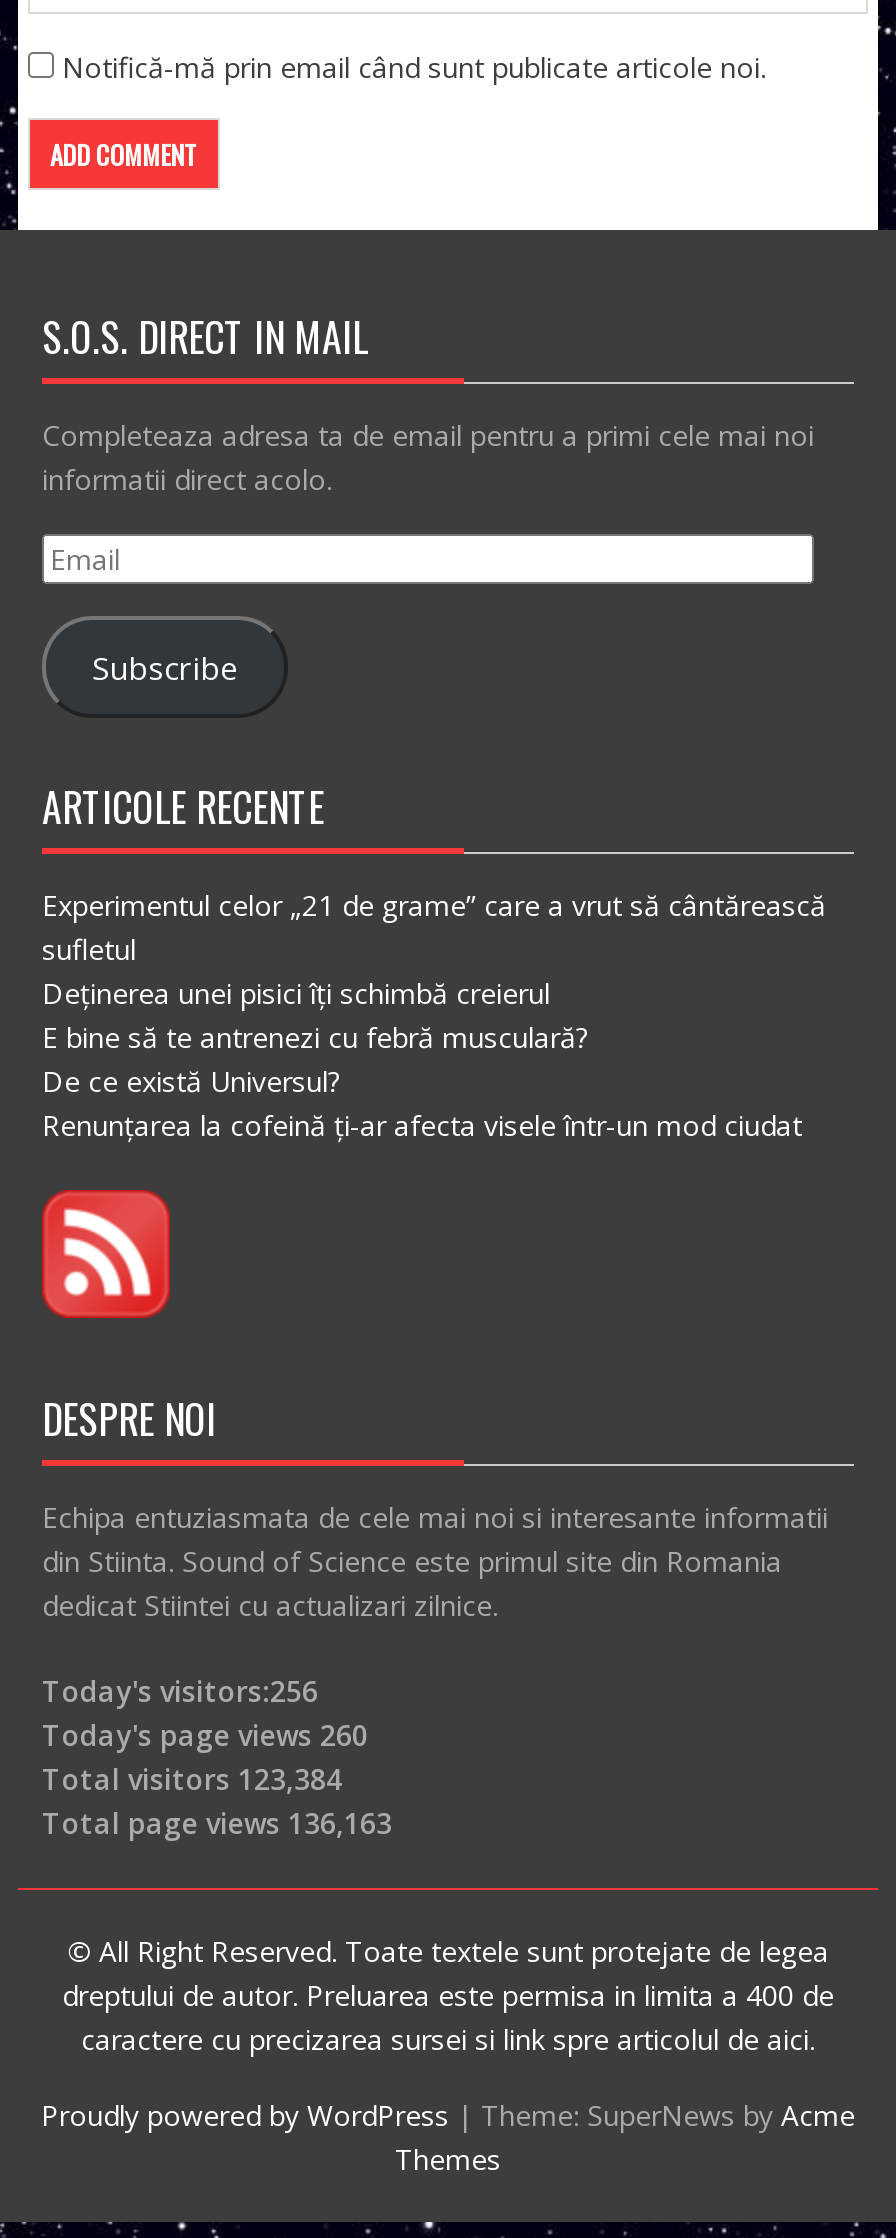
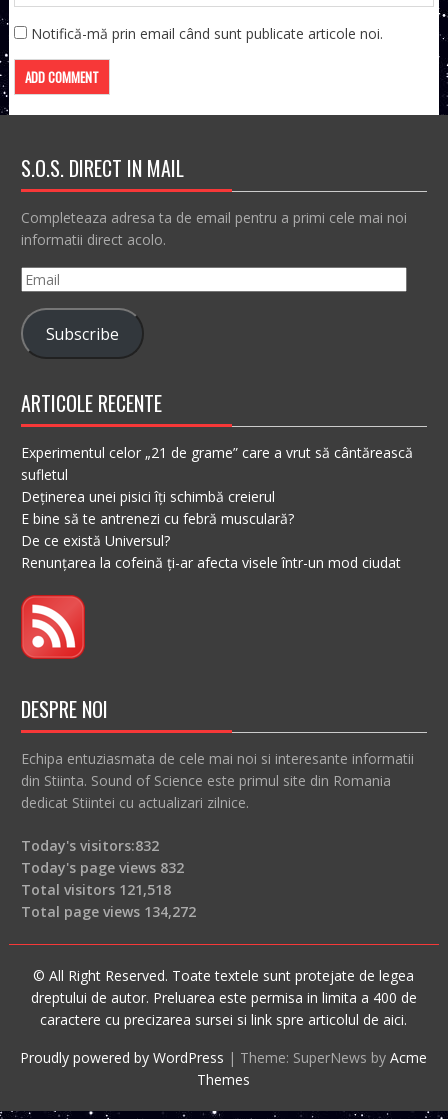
- Today's visitors:256
+ Today's visitors:832

- Today's page views 260
+ Today's page views 832

- Total visitors 123,384
+ Total visitors 121,518

- Total page views 136,163
+ Total page views 134,272
